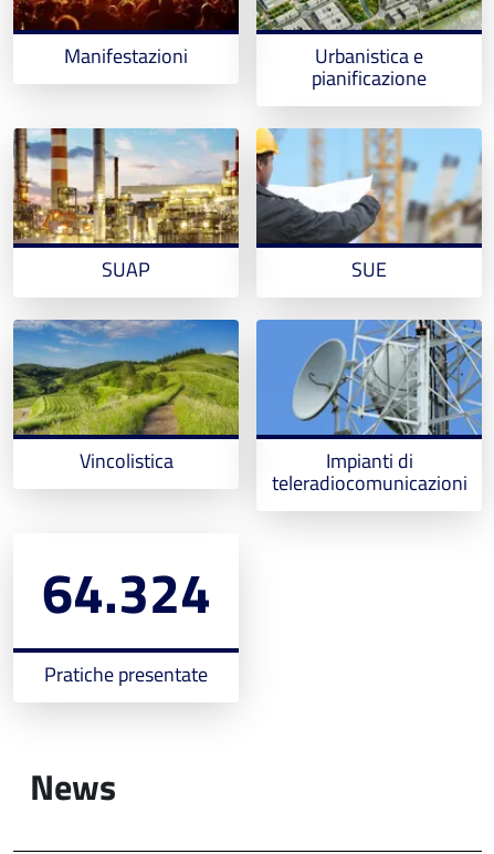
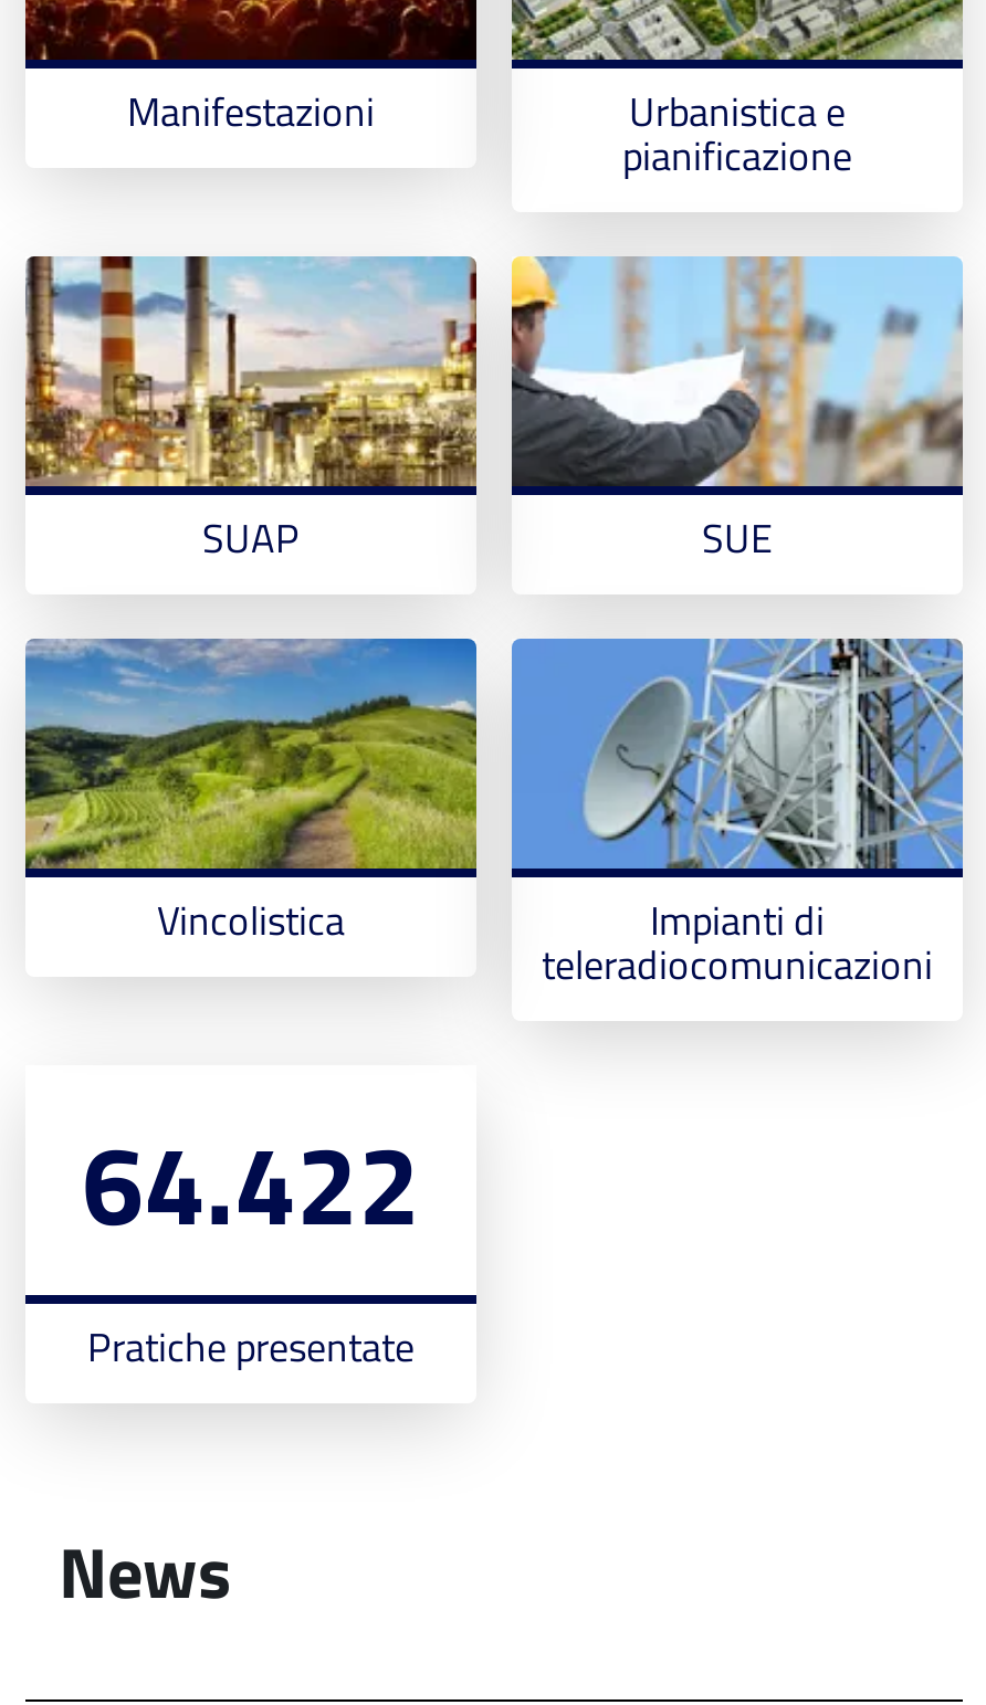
- 64.324
+ 64.422
